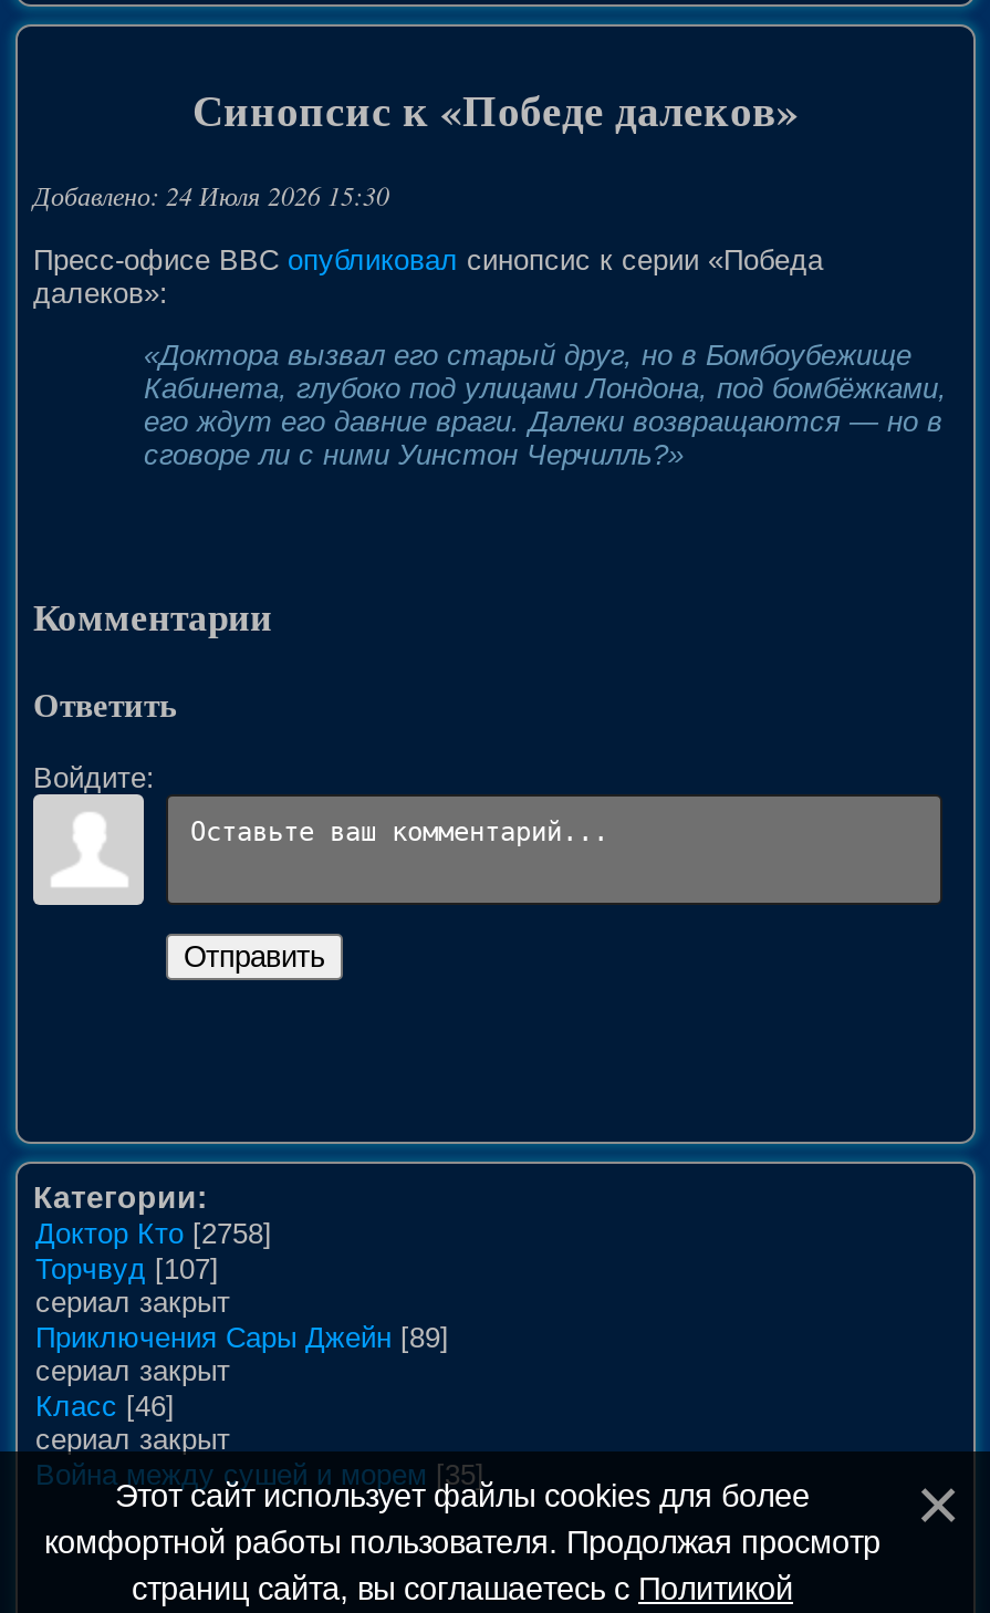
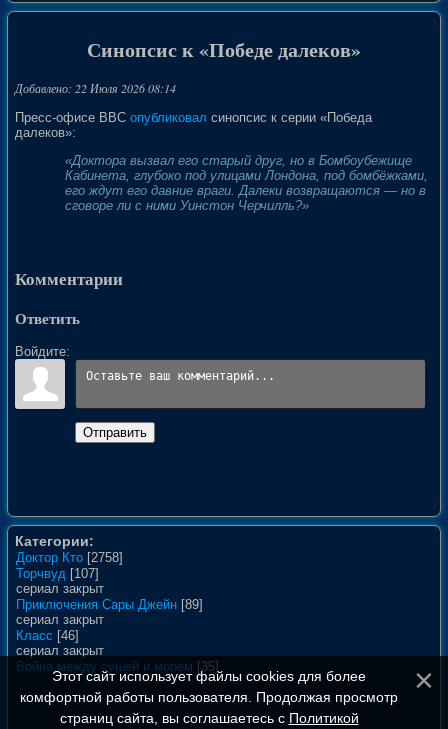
- Добавлено: 24 Июля 2026 15:30
+ Добавлено: 22 Июля 2026 08:14
